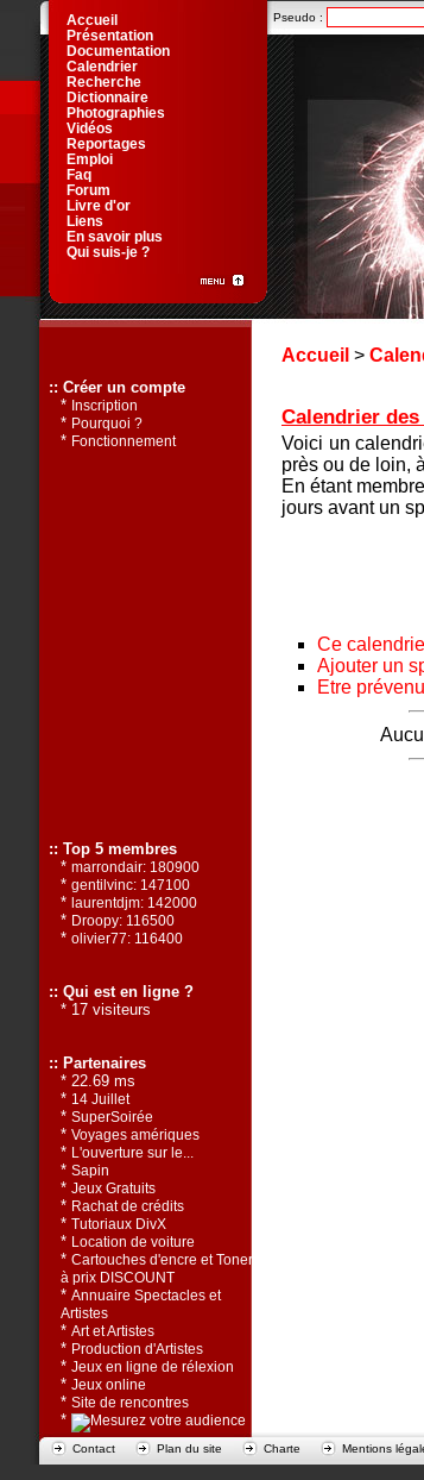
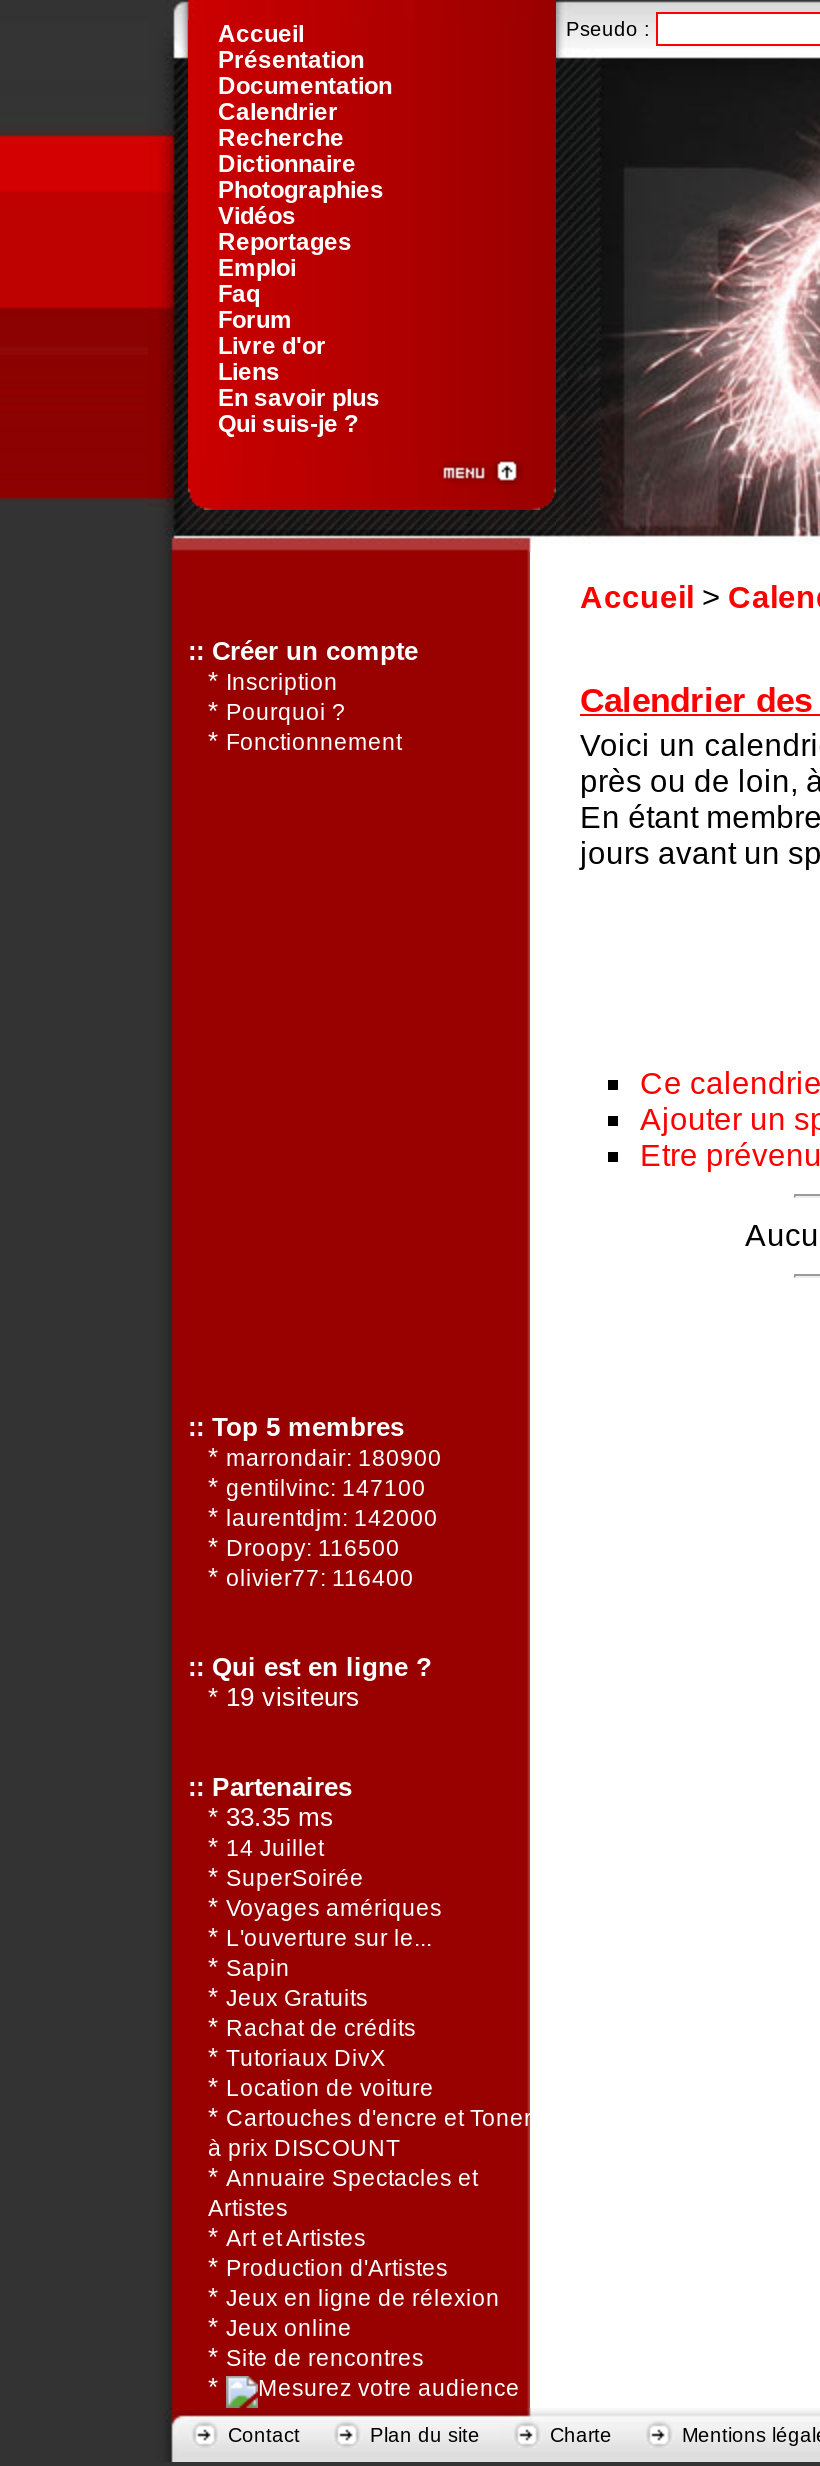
- * 17 visiteurs
+ * 19 visiteurs

- * 22.69 ms
+ * 33.35 ms
